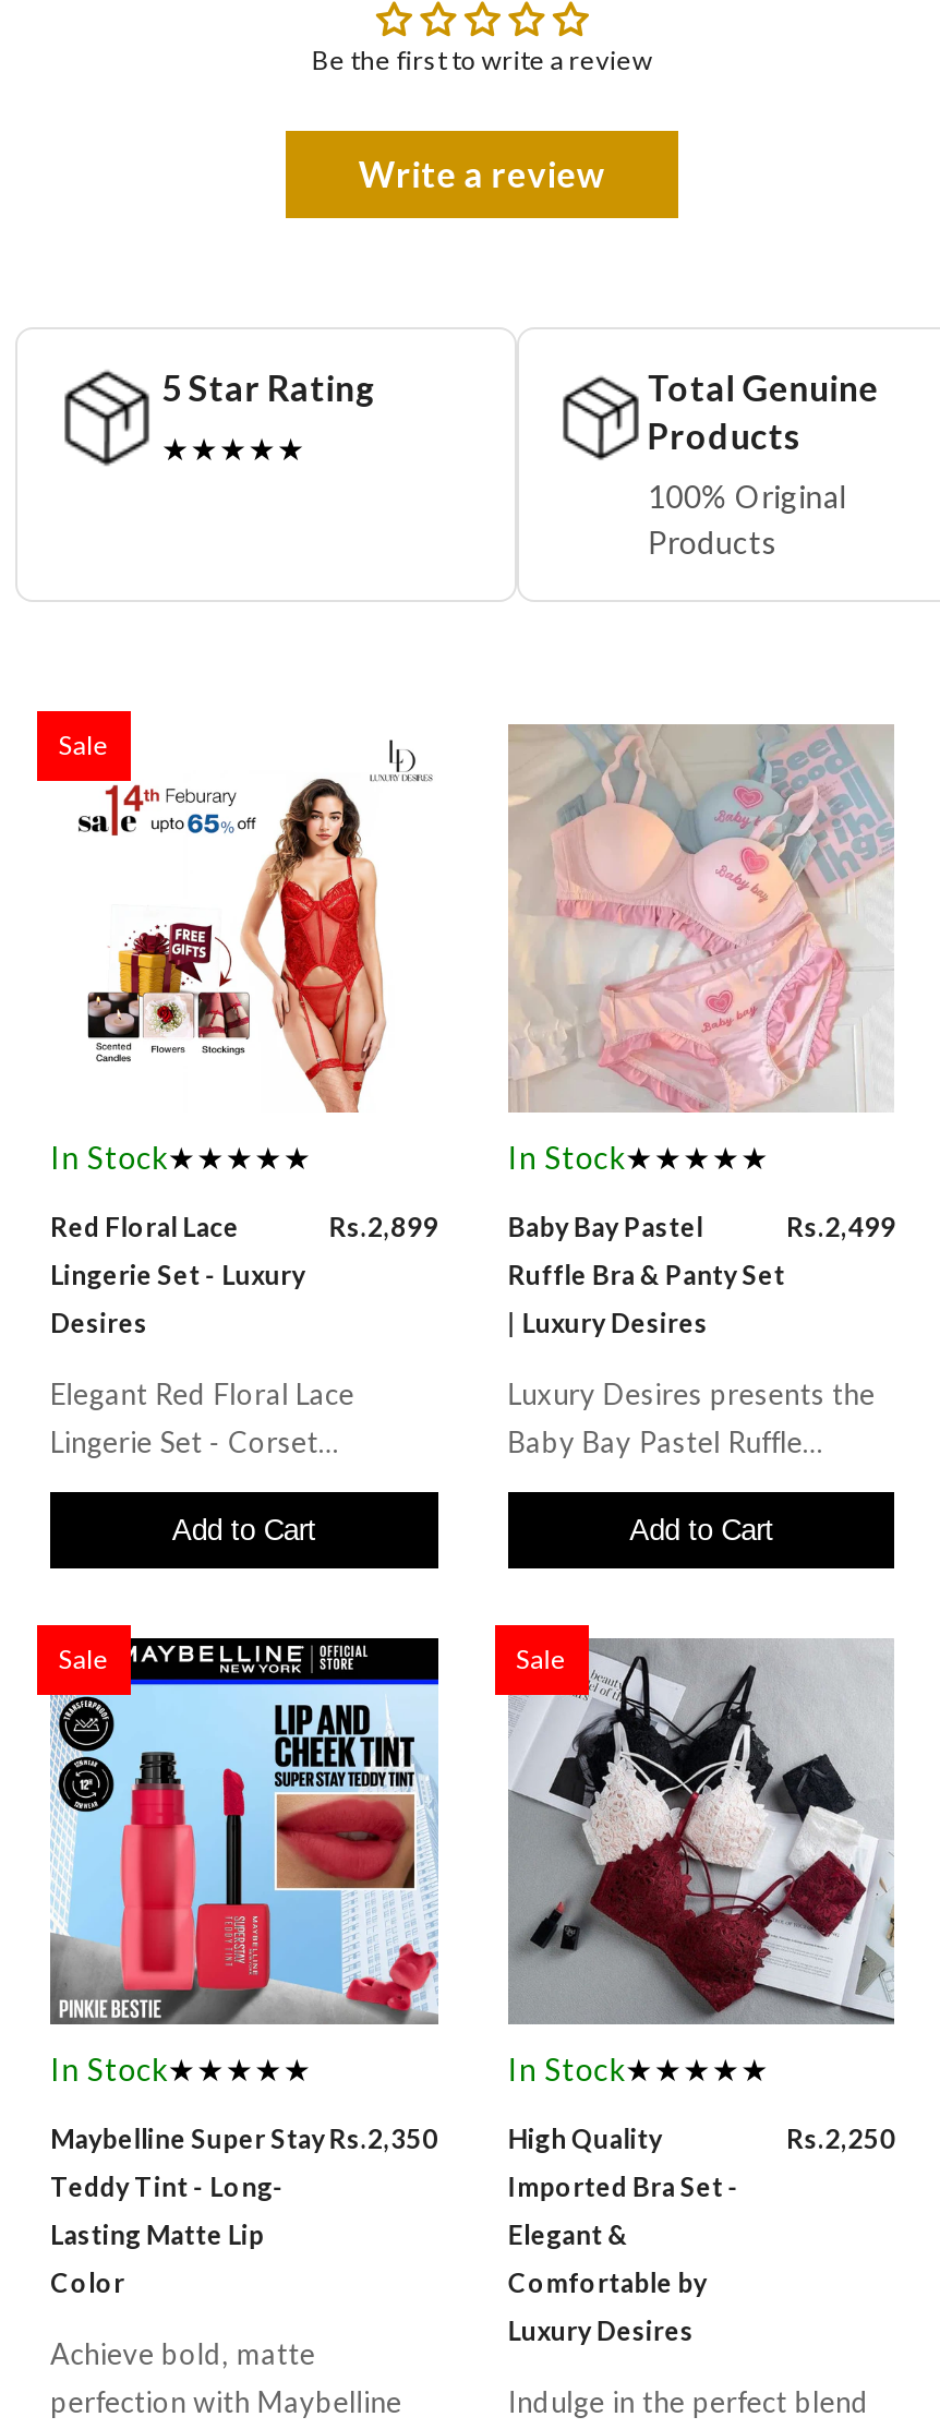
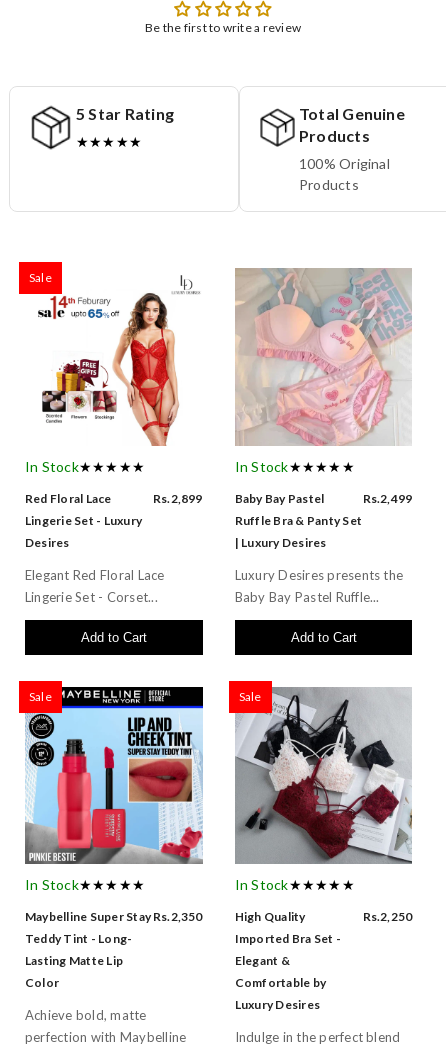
- Write a review
